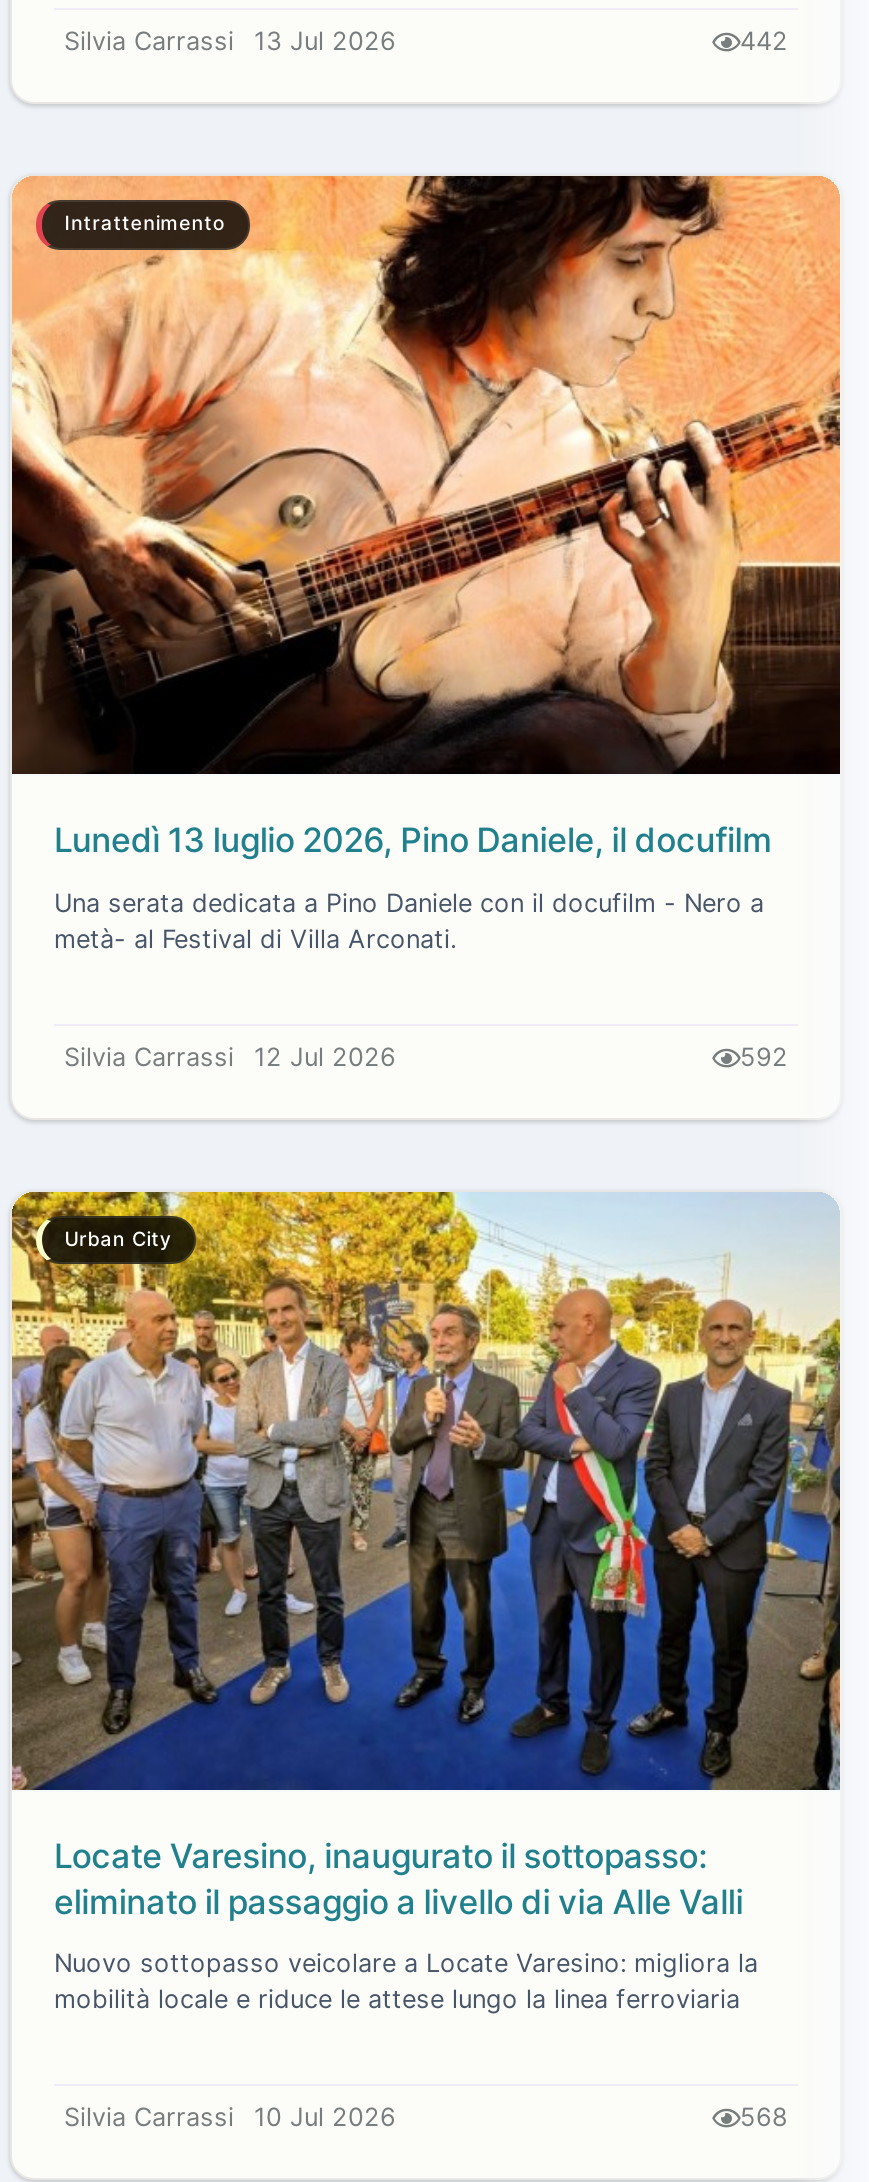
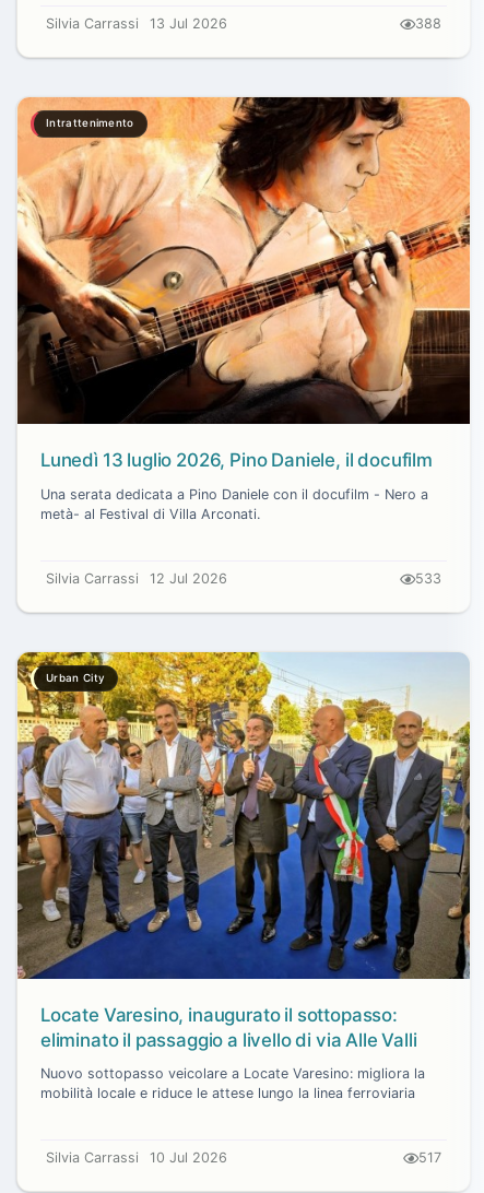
- 442
+ 388

- 592
+ 533

- 568
+ 517
